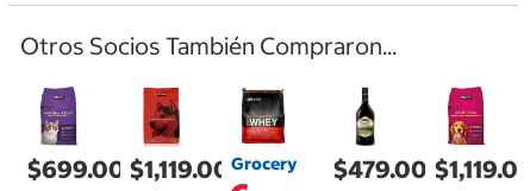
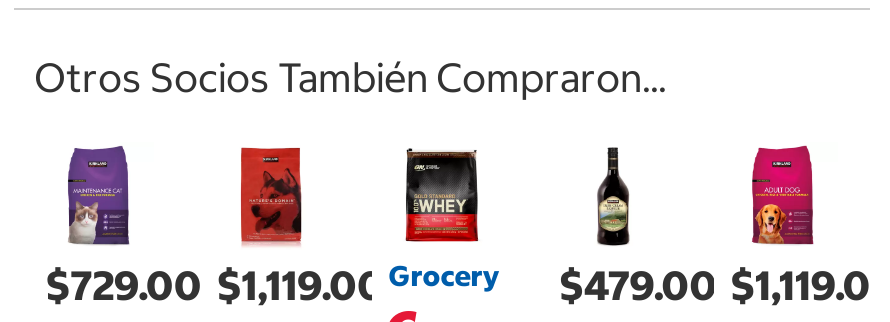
- $699.00
+ $729.00
